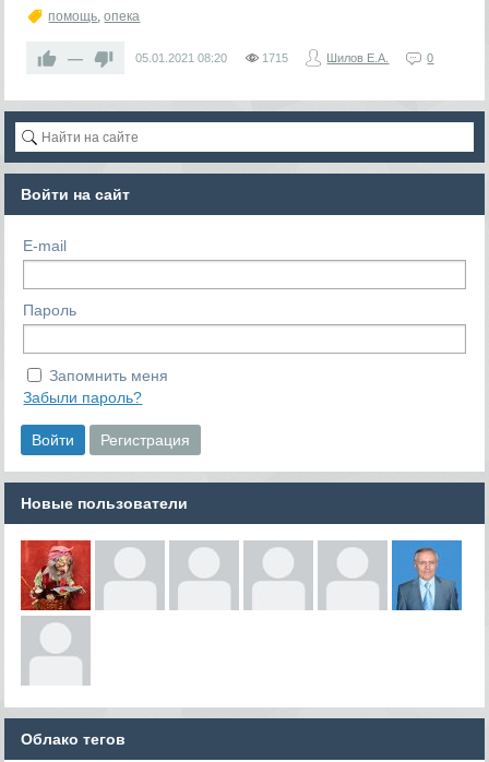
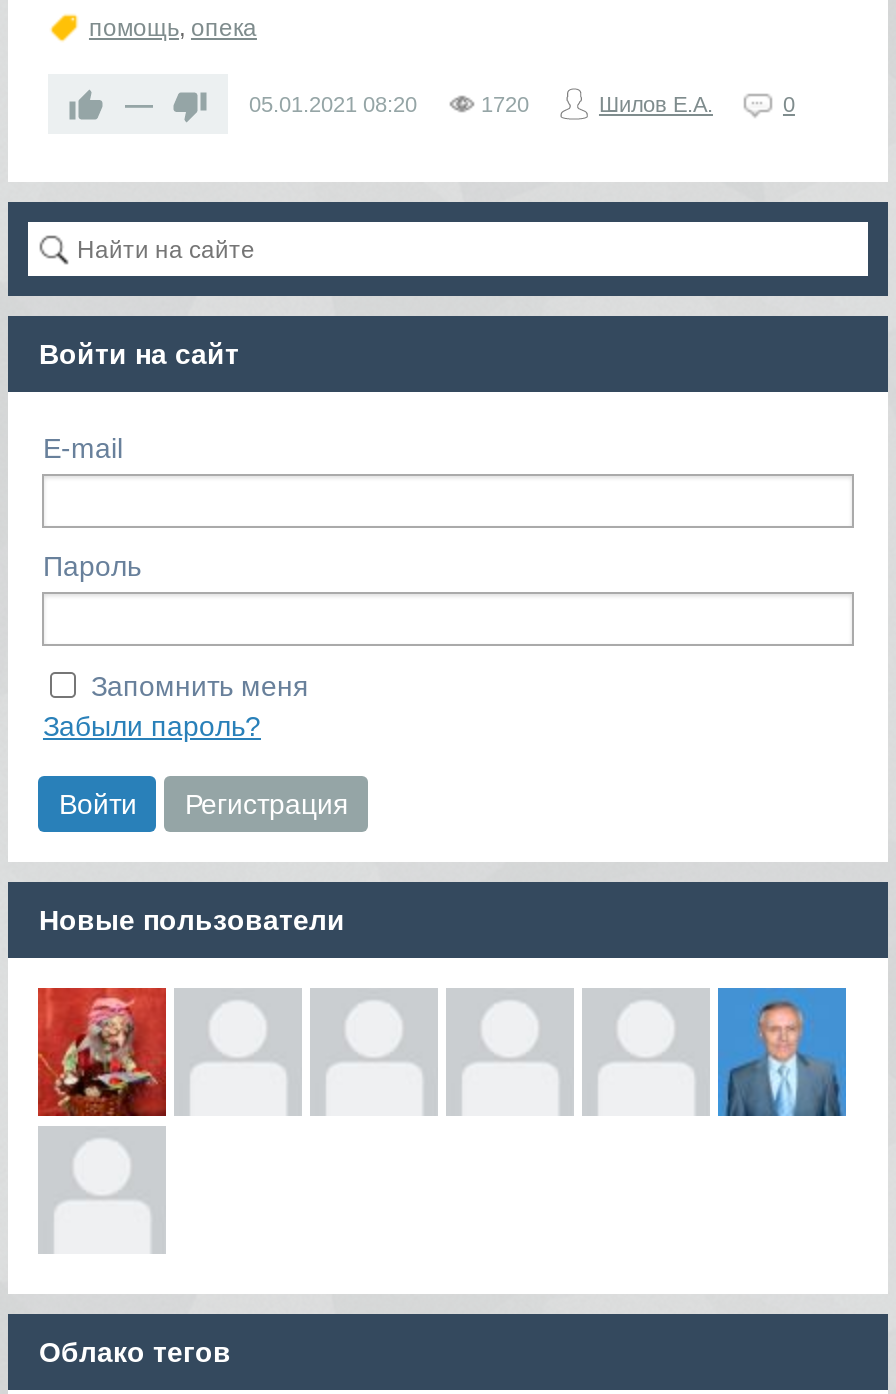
- 1715
+ 1720
